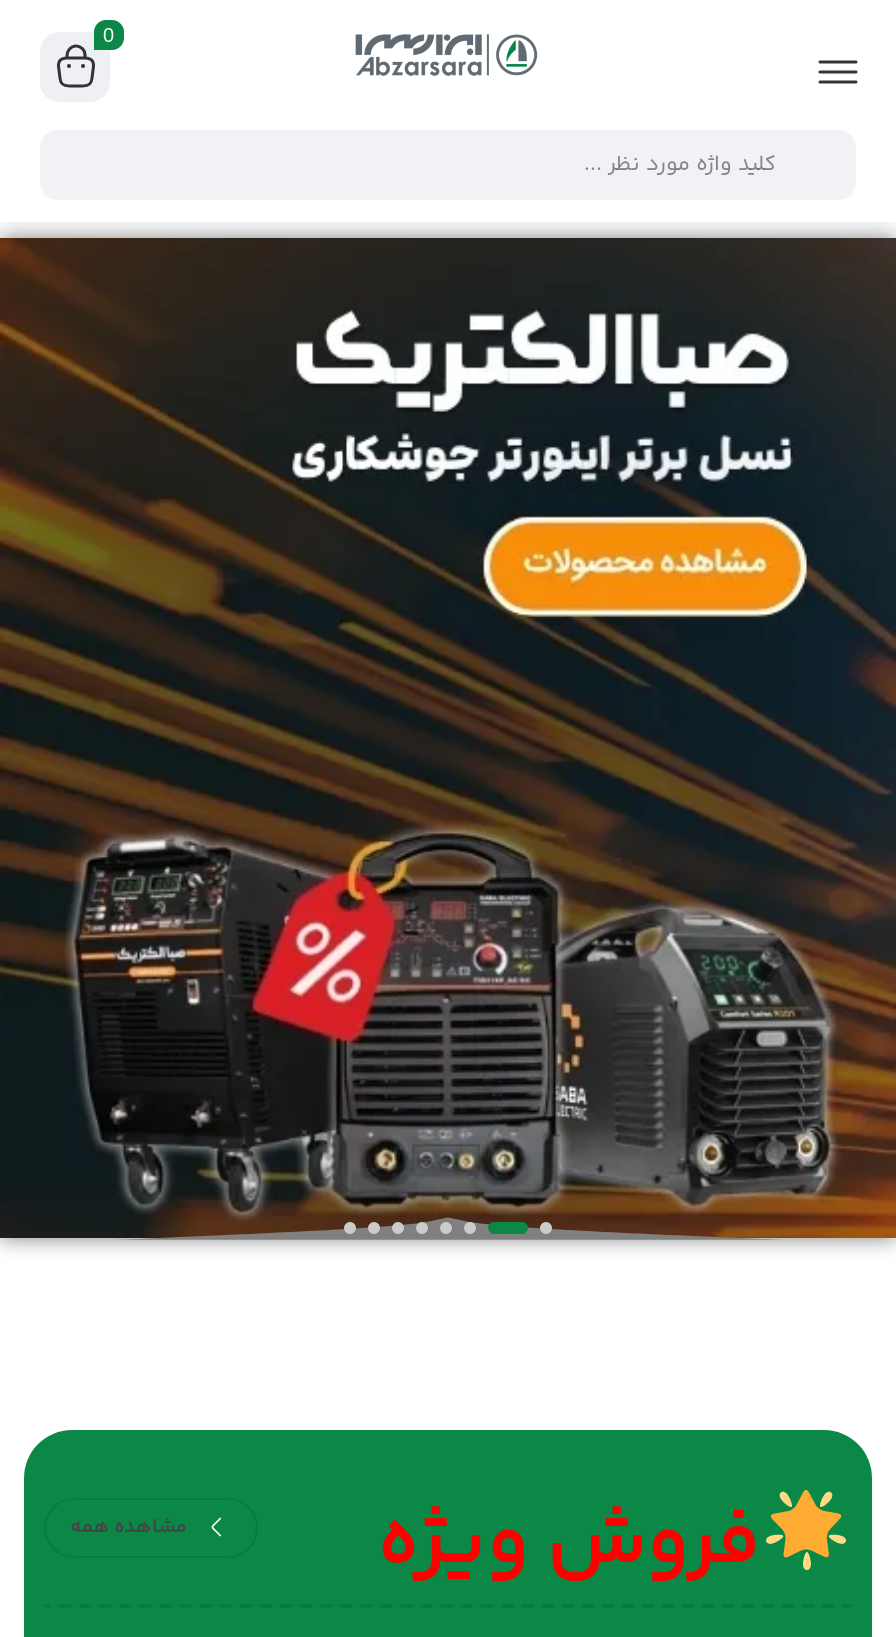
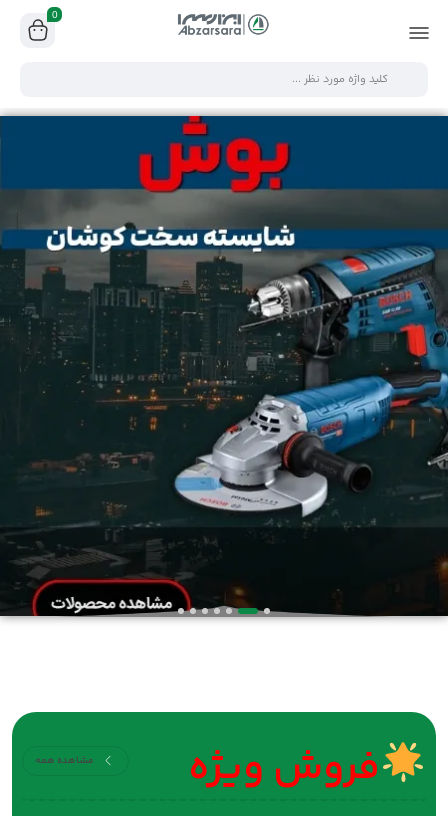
- [image]
+ [image]
